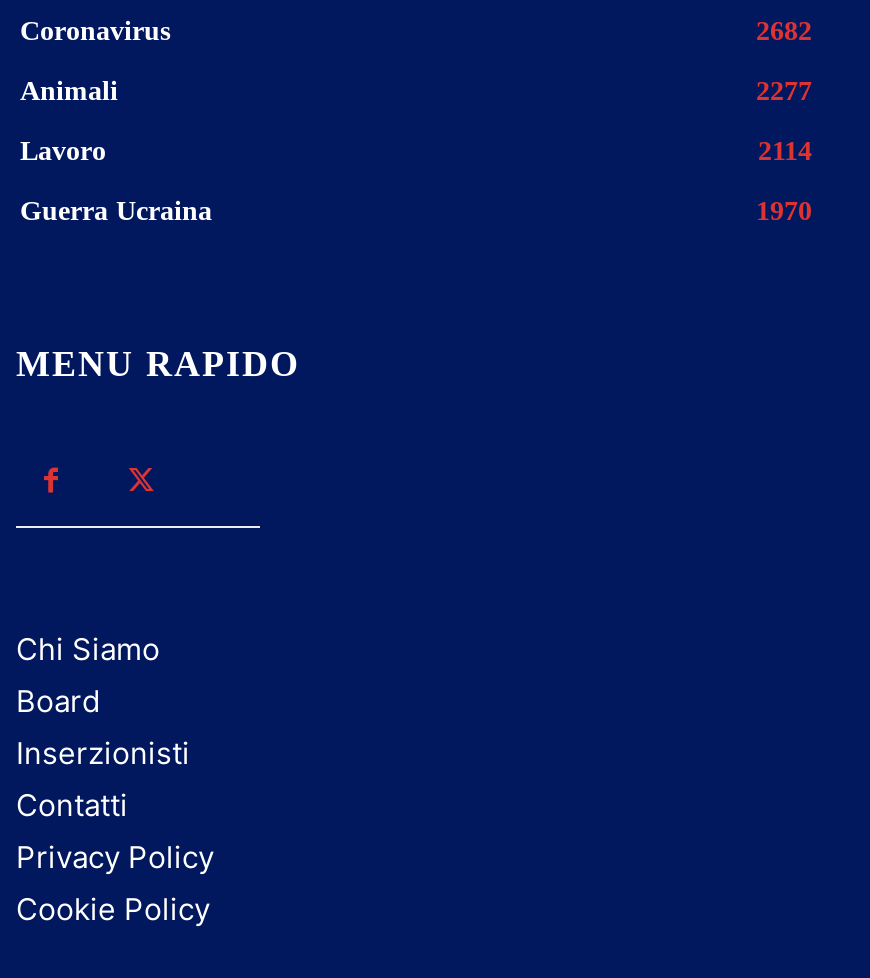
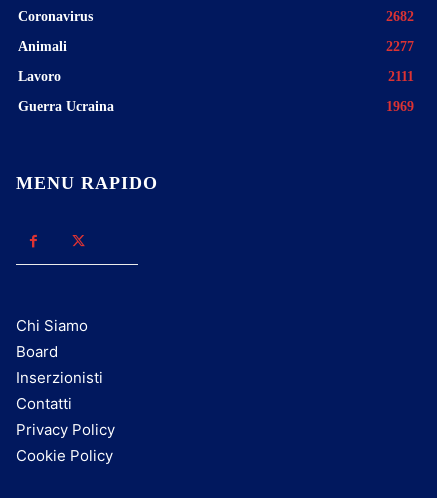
- 2114
+ 2111

- 1970
+ 1969
